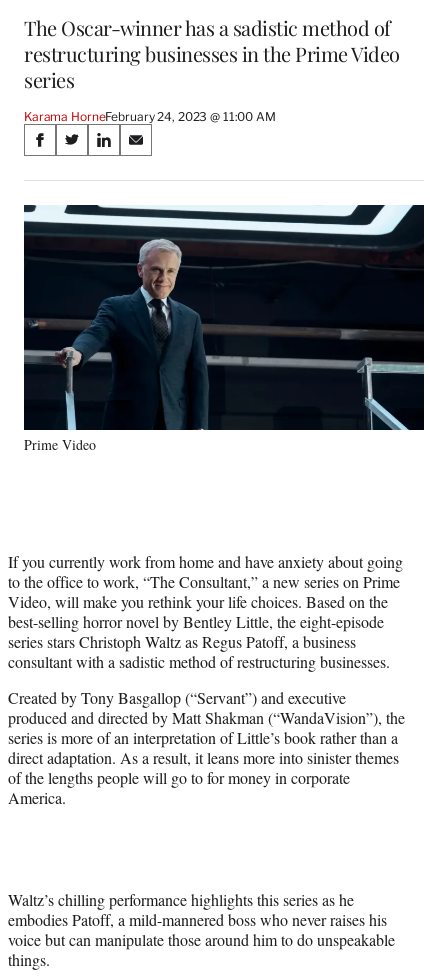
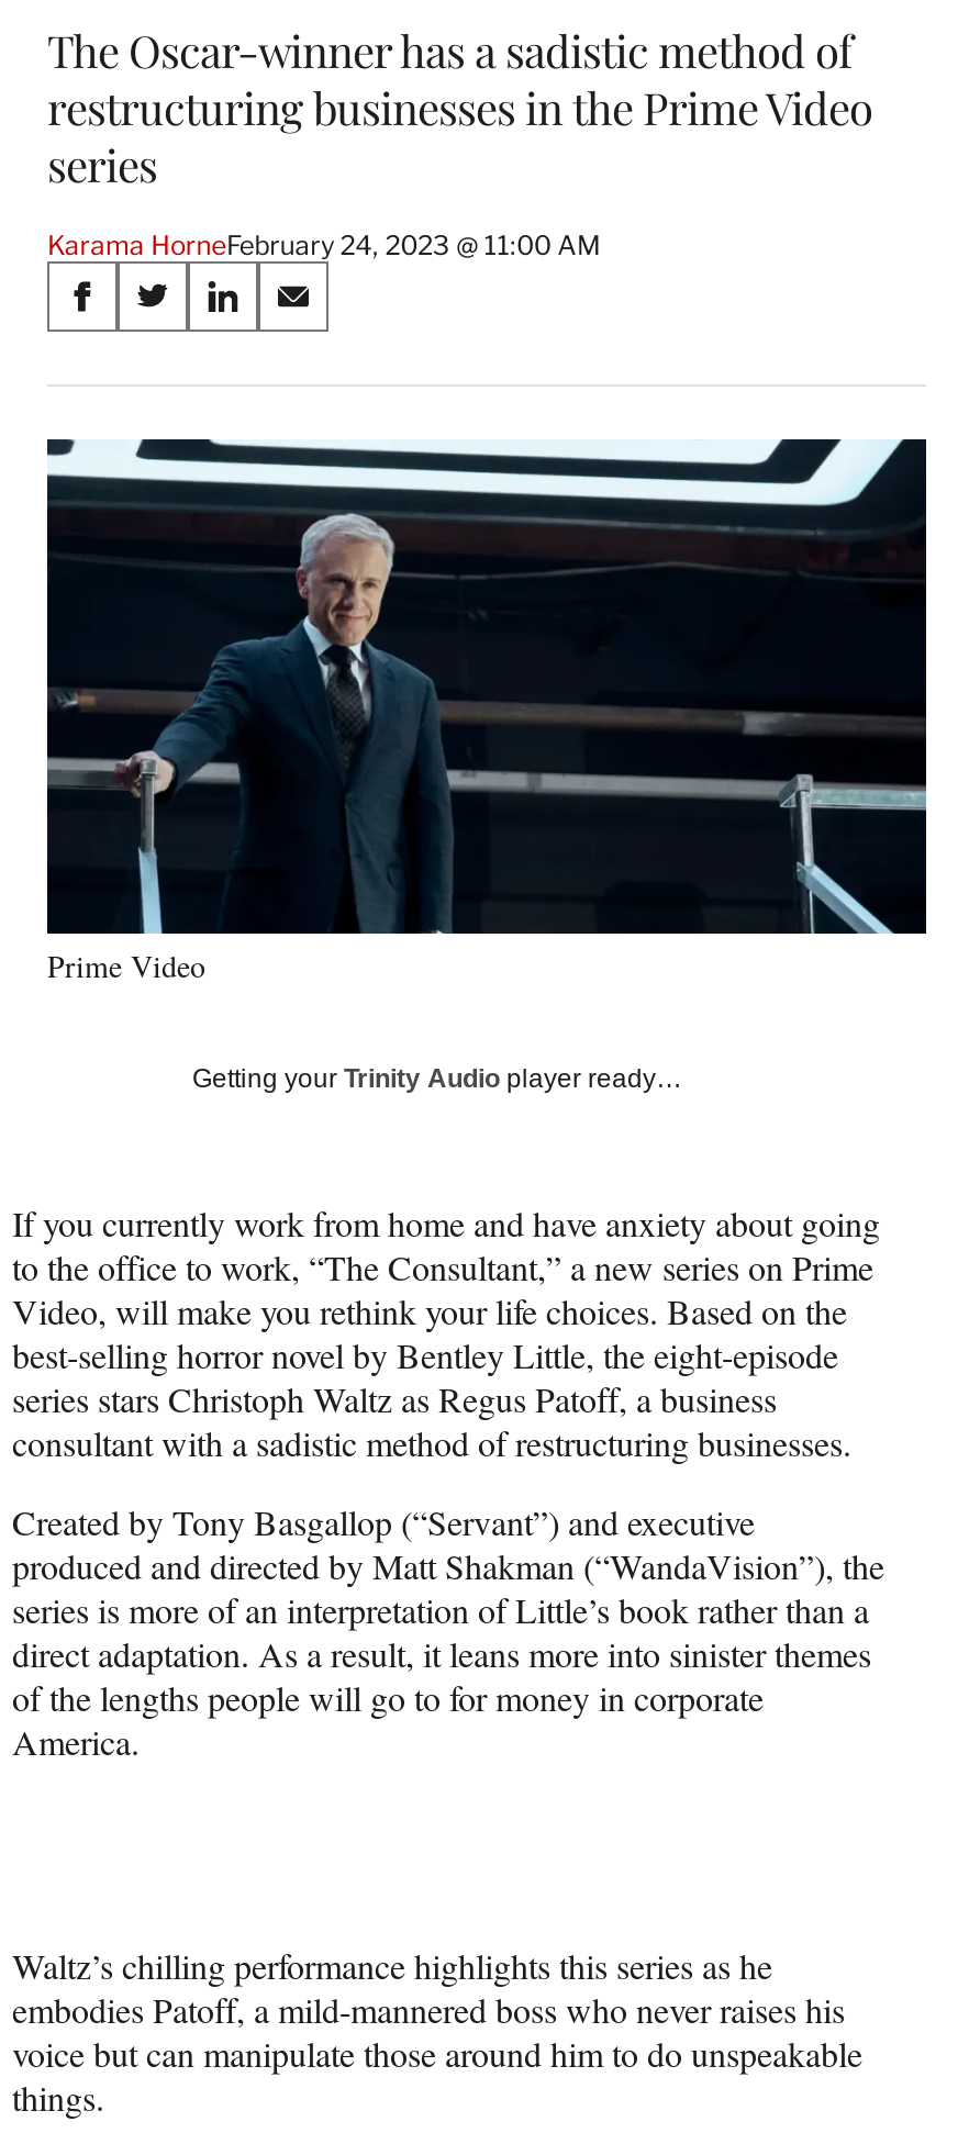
+ Getting your Trinity Audio player ready…
